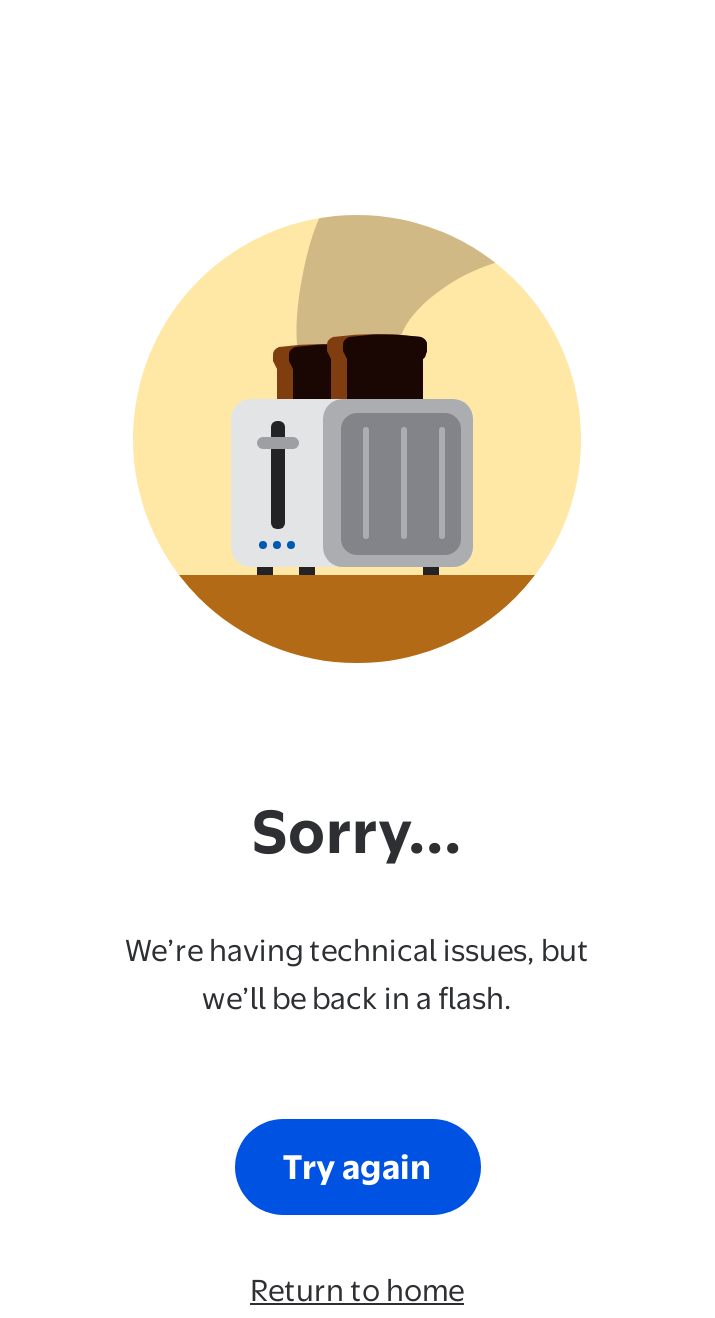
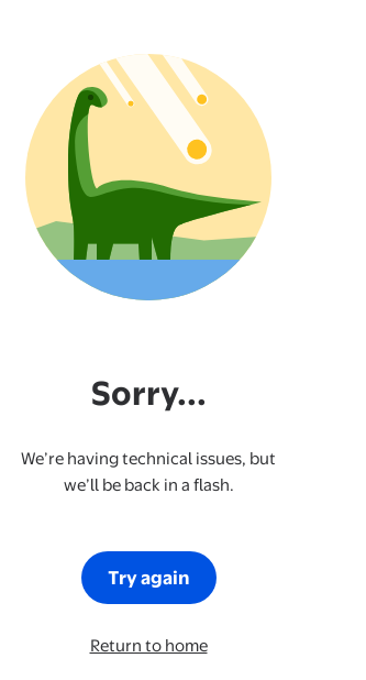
- [image]
+ [image]
